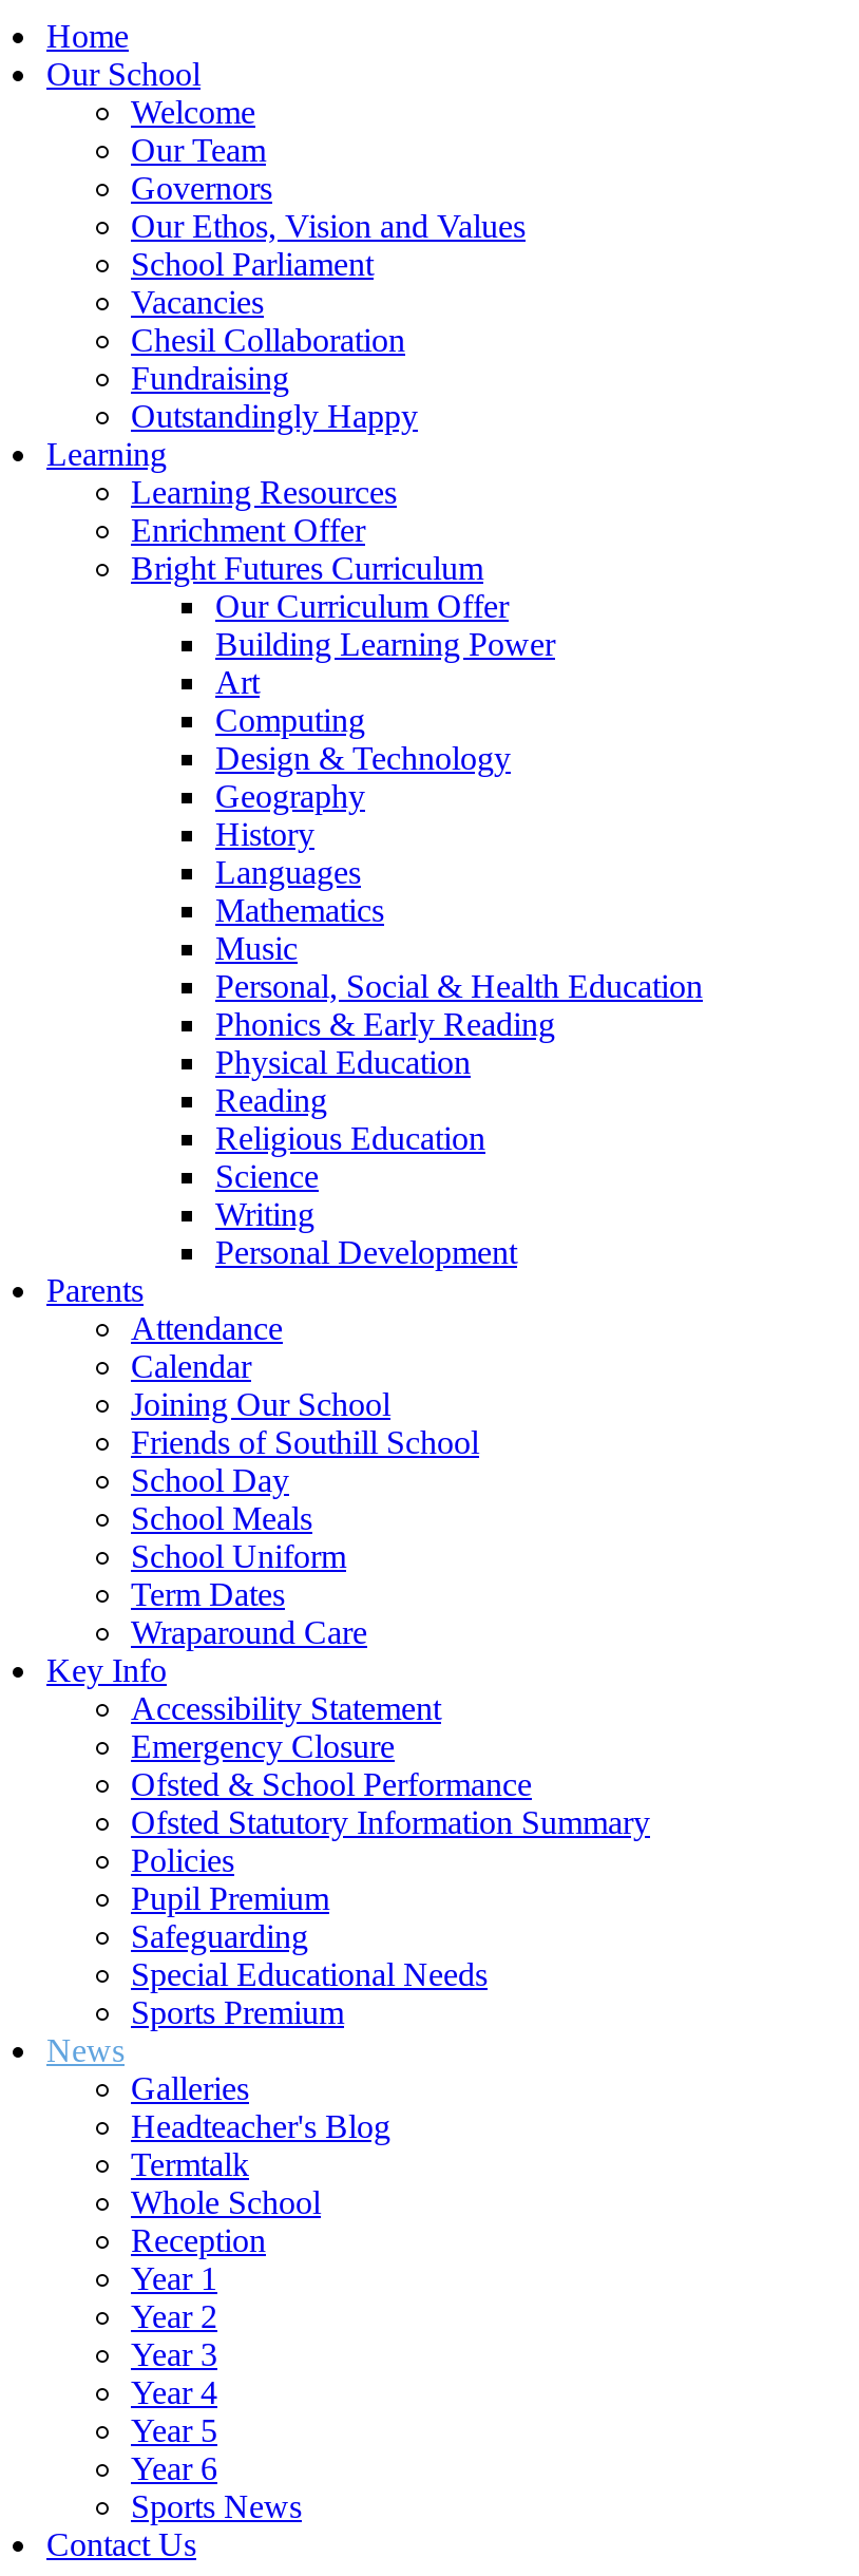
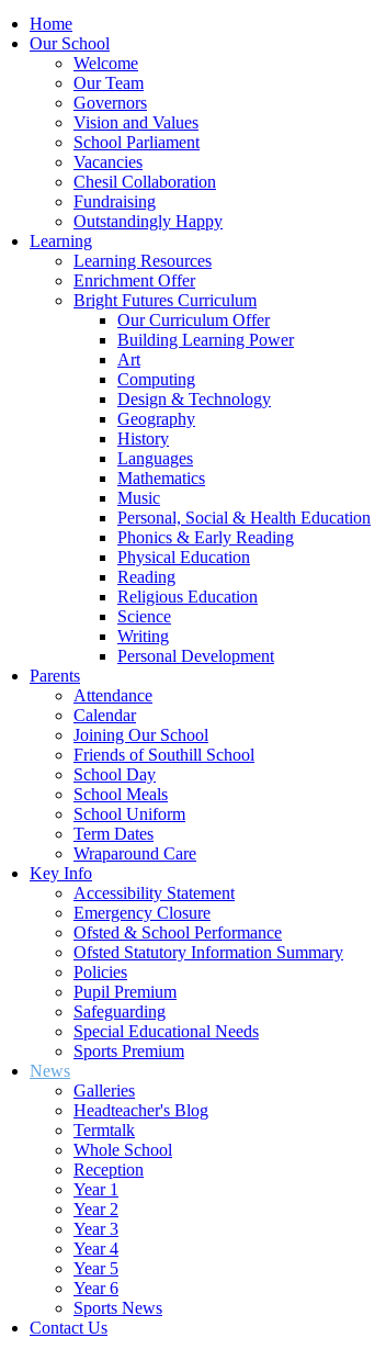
- Our Ethos, Vision and Values
+ Vision and Values
